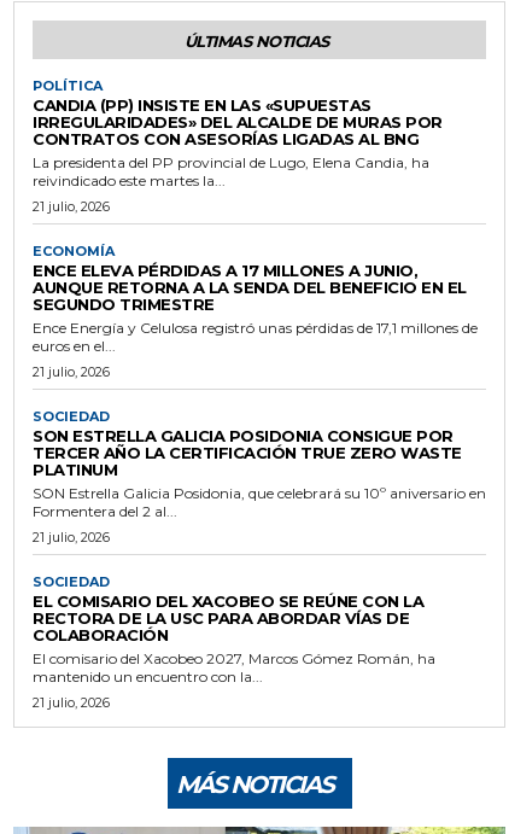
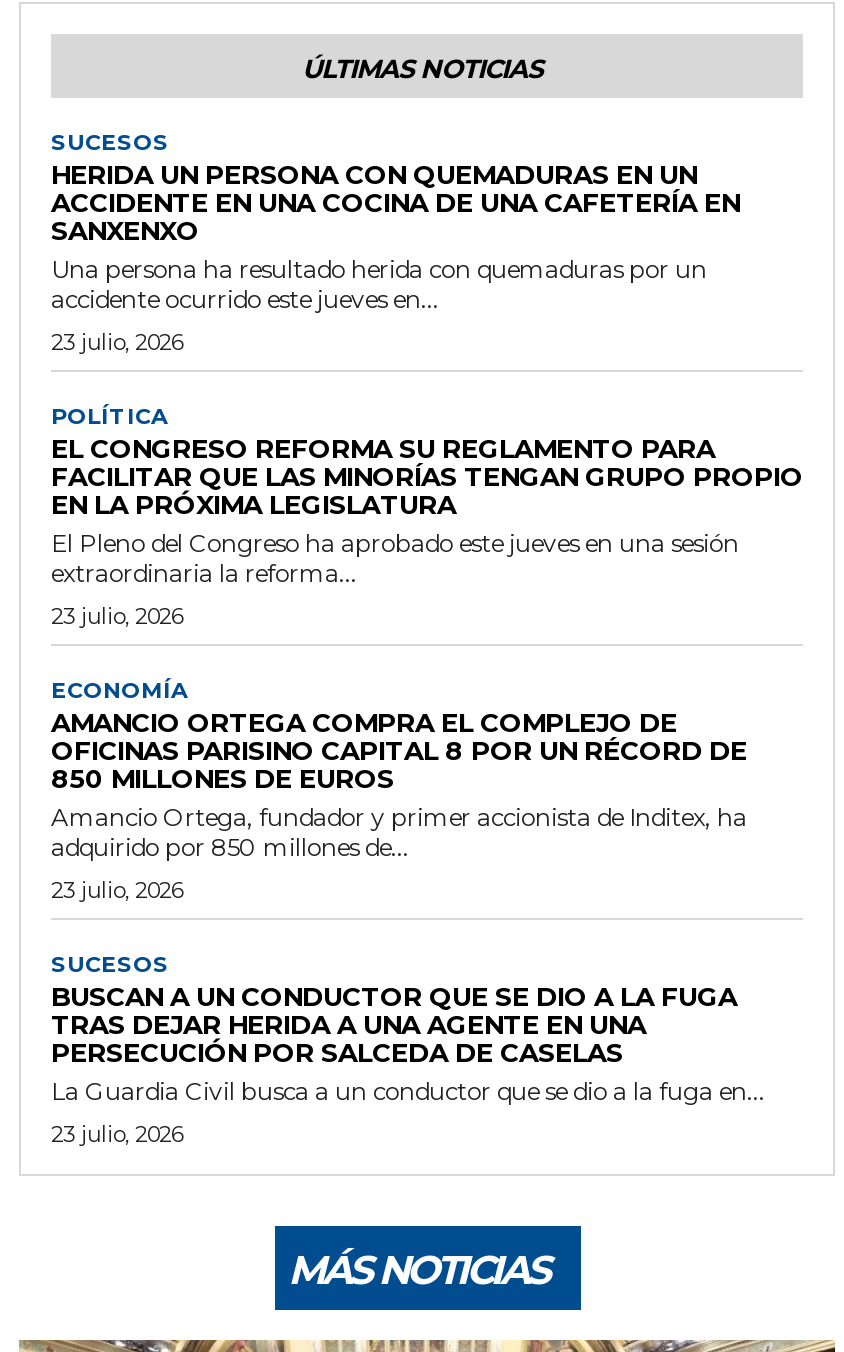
+ SUCESOS
+ HERIDA UN PERSONA CON QUEMADURAS EN UN
+ ACCIDENTE EN UNA COCINA DE UNA CAFETERÍA EN
+ SANXENXO
+ Una persona ha resultado herida con quemaduras por un
+ accidente ocurrido este jueves en...
+ 23 julio, 2026

moved down: POLÍTICA

- CANDIA (PP) INSISTE EN LAS «SUPUESTAS
- IRREGULARIDADES» DEL ALCALDE DE MURAS POR
- CONTRATOS CON ASESORÍAS LIGADAS AL BNG
- La presidenta del PP provincial de Lugo, Elena Candia, ha
- reivindicado este martes la...
+ EL CONGRESO REFORMA SU REGLAMENTO PARA
+ FACILITAR QUE LAS MINORÍAS TENGAN GRUPO PROPIO
+ EN LA PRÓXIMA LEGISLATURA
+ El Pleno del Congreso ha aprobado este jueves en una sesión
+ extraordinaria la reforma...

- 21 julio, 2026
+ 23 julio, 2026

moved down: ECONOMÍA

- ENCE ELEVA PÉRDIDAS A 17 MILLONES A JUNIO,
- AUNQUE RETORNA A LA SENDA DEL BENEFICIO EN EL
- SEGUNDO TRIMESTRE
- Ence Energía y Celulosa registró unas pérdidas de 17,1 millones de
- euros en el...
- 21 julio, 2026
- SOCIEDAD
- SON ESTRELLA GALICIA POSIDONIA CONSIGUE POR
- TERCER AÑO LA CERTIFICACIÓN TRUE ZERO WASTE
- PLATINUM
- SON Estrella Galicia Posidonia, que celebrará su 10º aniversario en
- Formentera del 2 al...
- 21 julio, 2026
- SOCIEDAD
- EL COMISARIO DEL XACOBEO SE REÚNE CON LA
- RECTORA DE LA USC PARA ABORDAR VÍAS DE
- COLABORACIÓN
- El comisario del Xacobeo 2027, Marcos Gómez Román, ha
- mantenido un encuentro con la...
- 21 julio, 2026
+ AMANCIO ORTEGA COMPRA EL COMPLEJO DE
+ OFICINAS PARISINO CAPITAL 8 POR UN RÉCORD DE
+ 850 MILLONES DE EUROS
+ Amancio Ortega, fundador y primer accionista de Inditex, ha
+ adquirido por 850 millones de...
+ 23 julio, 2026
+ SUCESOS
+ BUSCAN A UN CONDUCTOR QUE SE DIO A LA FUGA
+ TRAS DEJAR HERIDA A UNA AGENTE EN UNA
+ PERSECUCIÓN POR SALCEDA DE CASELAS
+ La Guardia Civil busca a un conductor que se dio a la fuga en...
+ 23 julio, 2026
